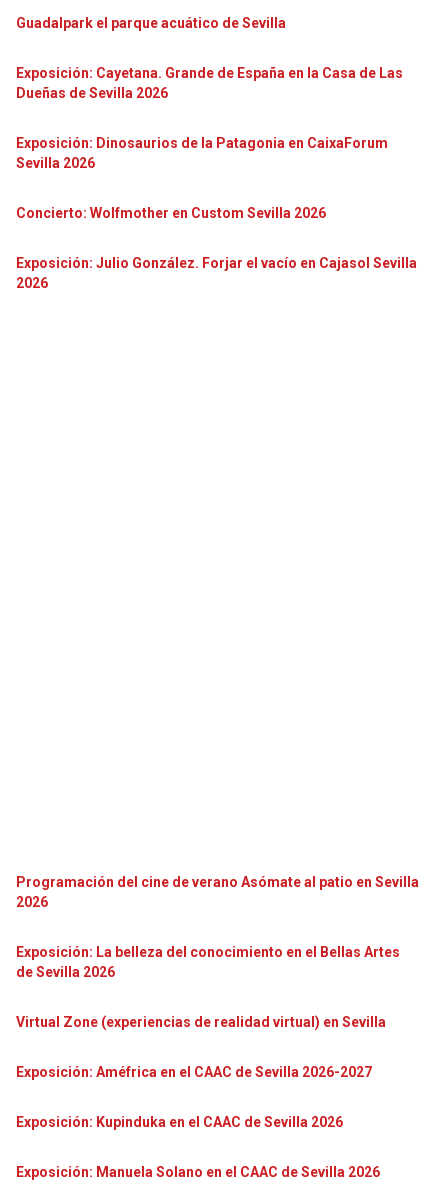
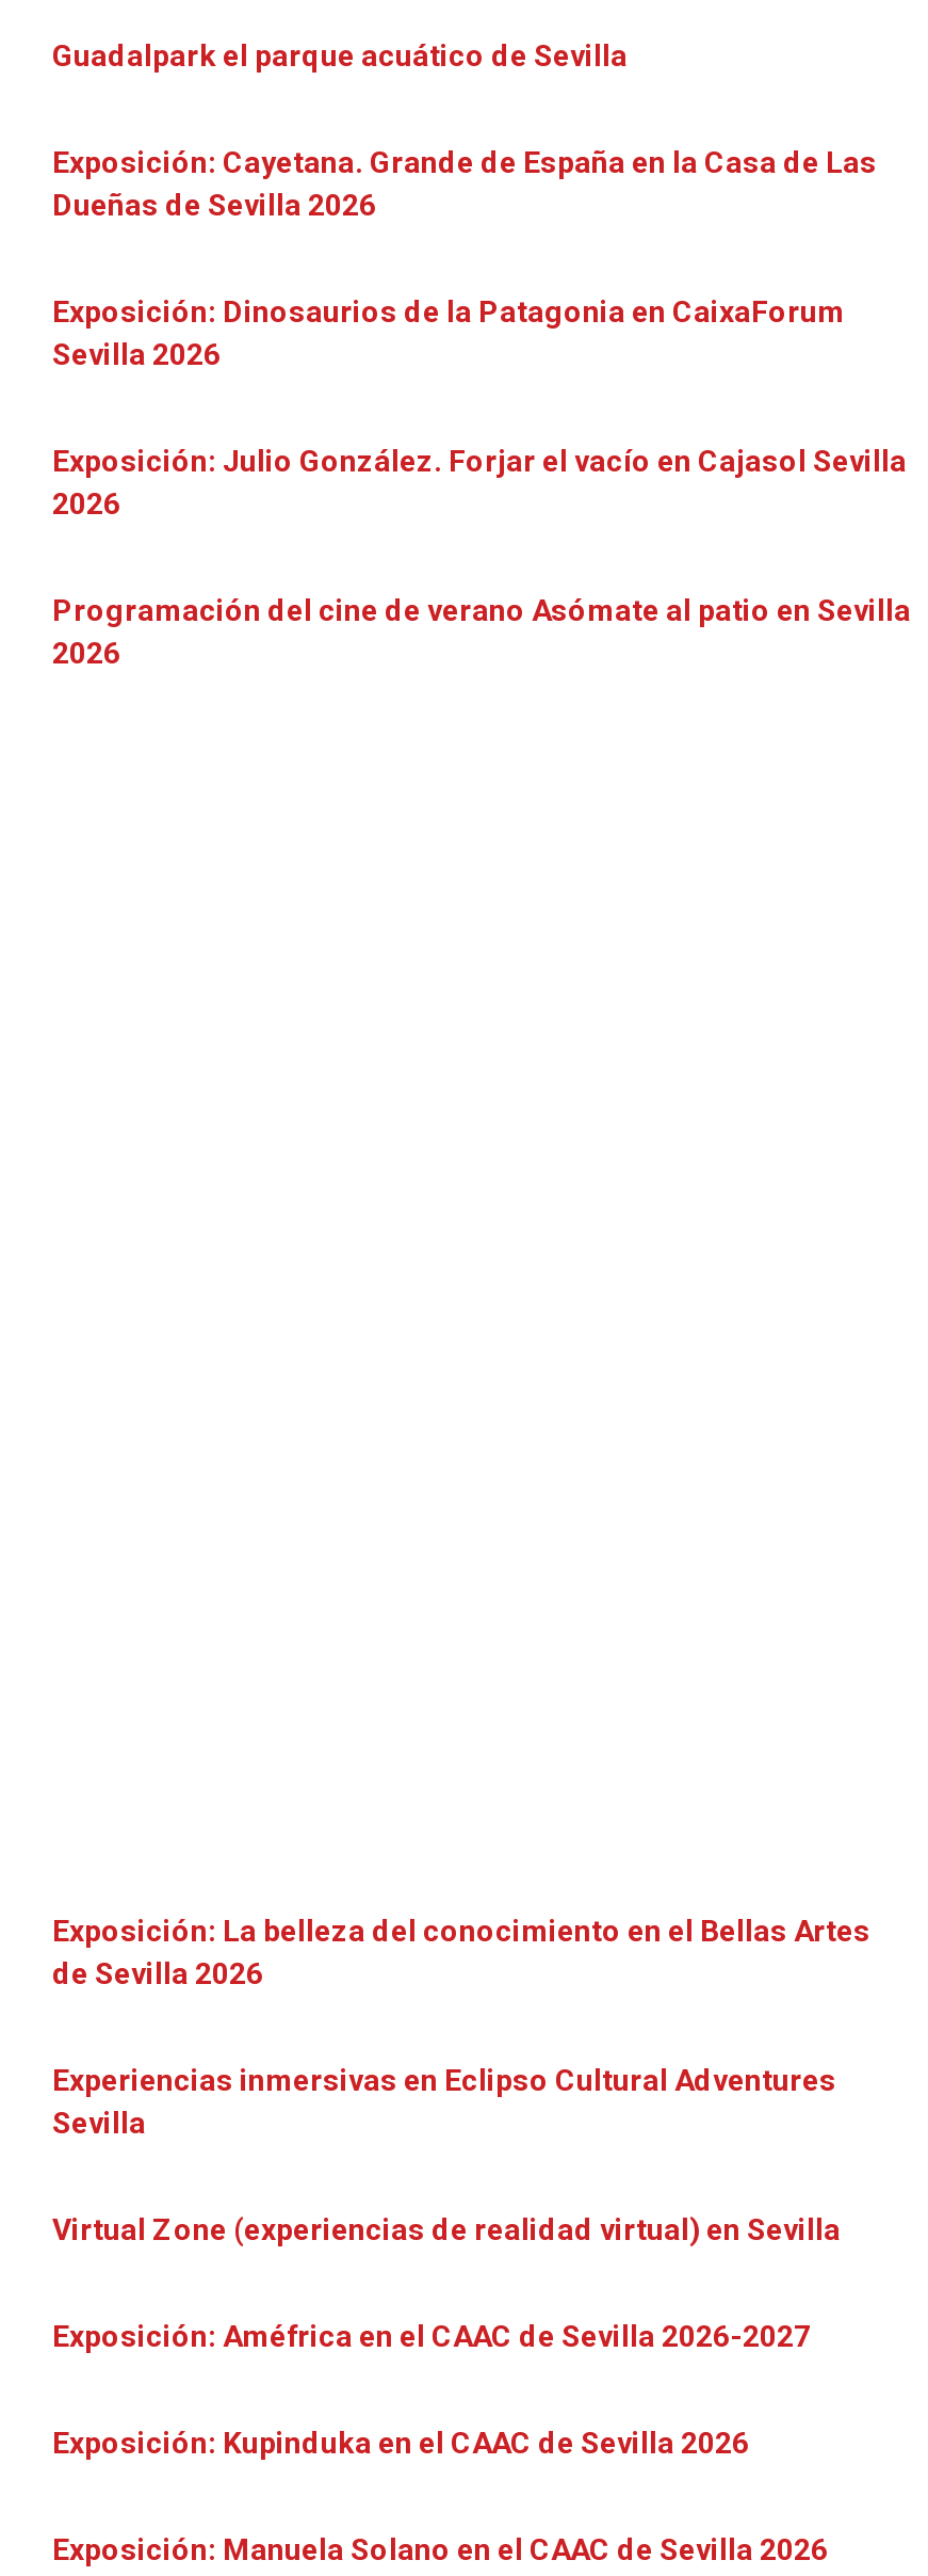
- Concierto: Wolfmother en Custom Sevilla 2026

moved up: Exposición: Julio González. Forjar el vacío en Cajasol Sevilla | 2026

moved up: Programación del cine de verano Asómate al patio en Sevilla | 2026

moved up: Exposición: La belleza del conocimiento en el Bellas Artes | de Sevilla 2026

+ Experiencias inmersivas en Eclipso Cultural Adventures
+ Sevilla
